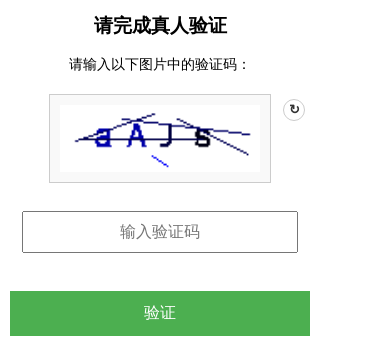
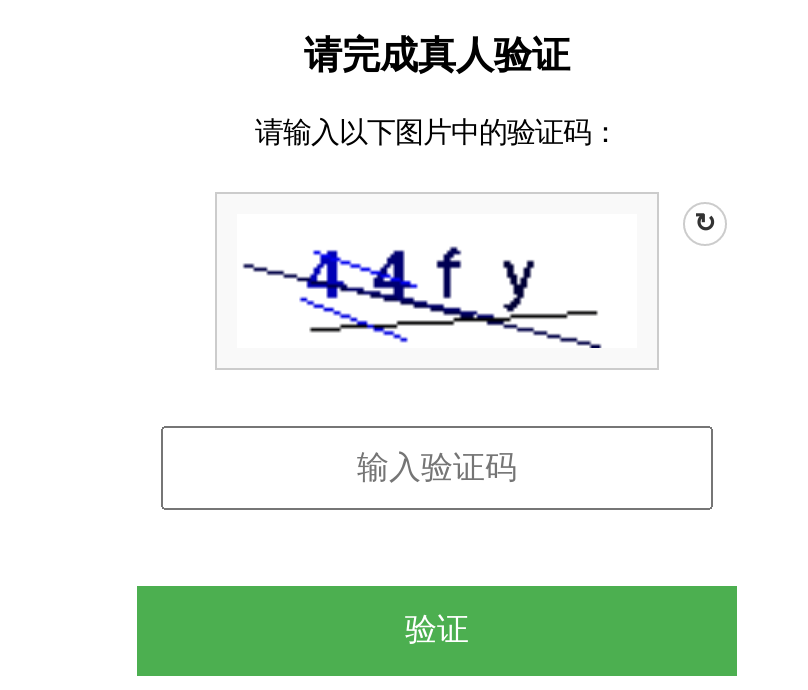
- [image]
+ [image]
